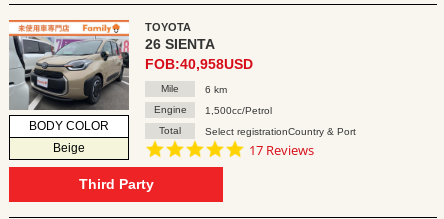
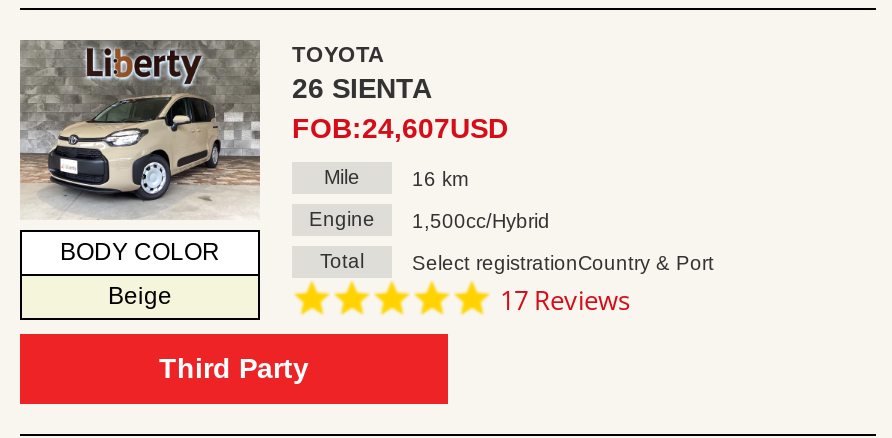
- [image]
- FOB:40,958USD
+ [image]
+ FOB:24,607USD

- 6 km
+ 16 km

- Engine 1,500cc/Petrol
+ Engine 1,500cc/Hybrid
